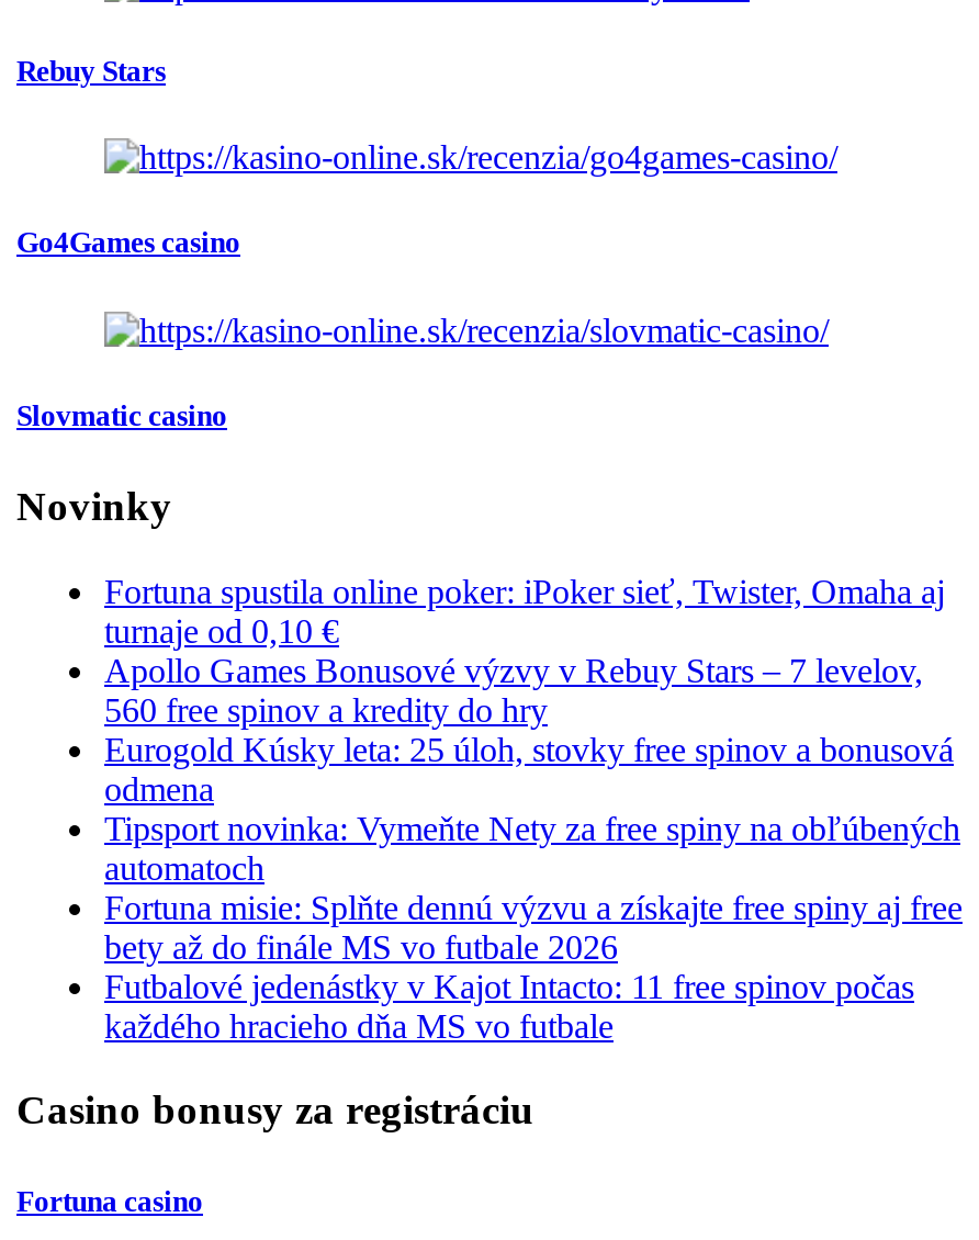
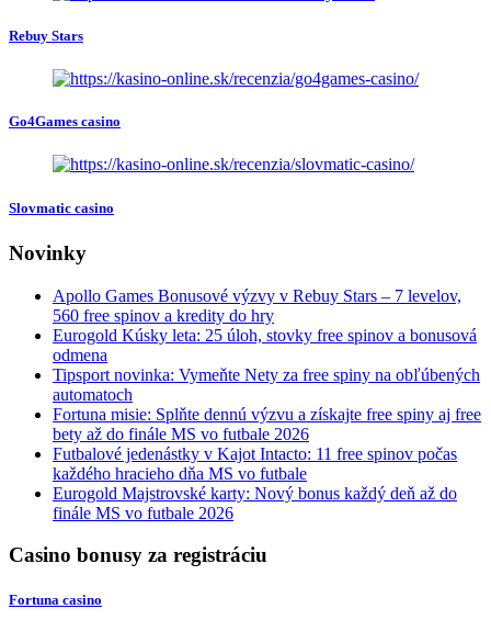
- Fortuna spustila online poker: iPoker sieť, Twister, Omaha aj
- turnaje od 0,10 €

moved up: Apollo Games Bonusové výzvy v Rebuy Stars – 7 levelov, | 560 free spinov a kredity do hry | Eurogold Kúsky leta: 25 úloh, stovky free spinov a bonusová | ... | Futbalové jedenástky v Kajot Intacto: 11 free spinov počas | každého hracieho dňa MS vo futbale

+ Eurogold Majstrovské karty: Nový bonus každý deň až do
+ finále MS vo futbale 2026
